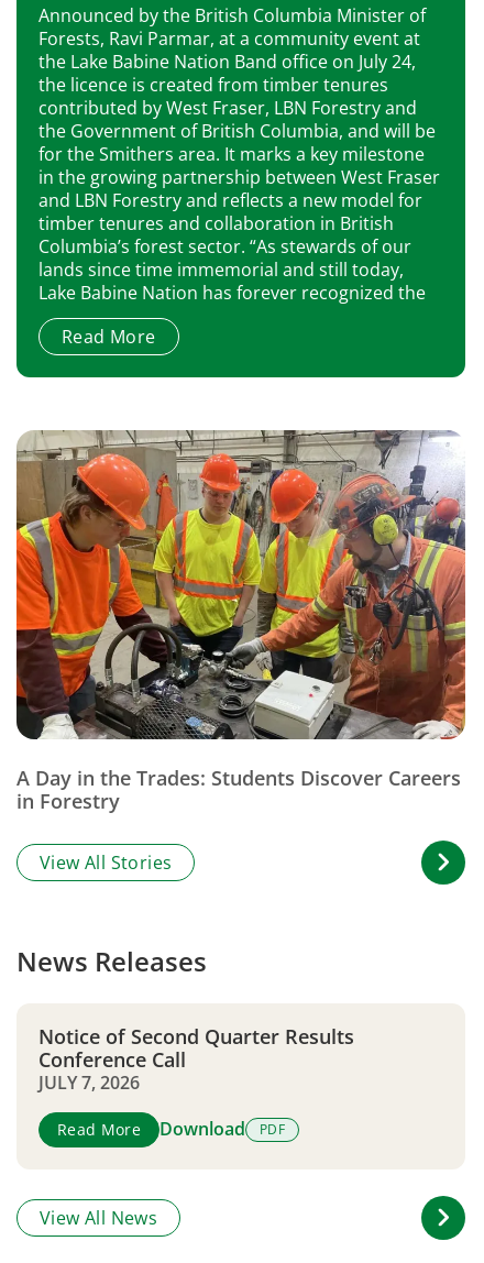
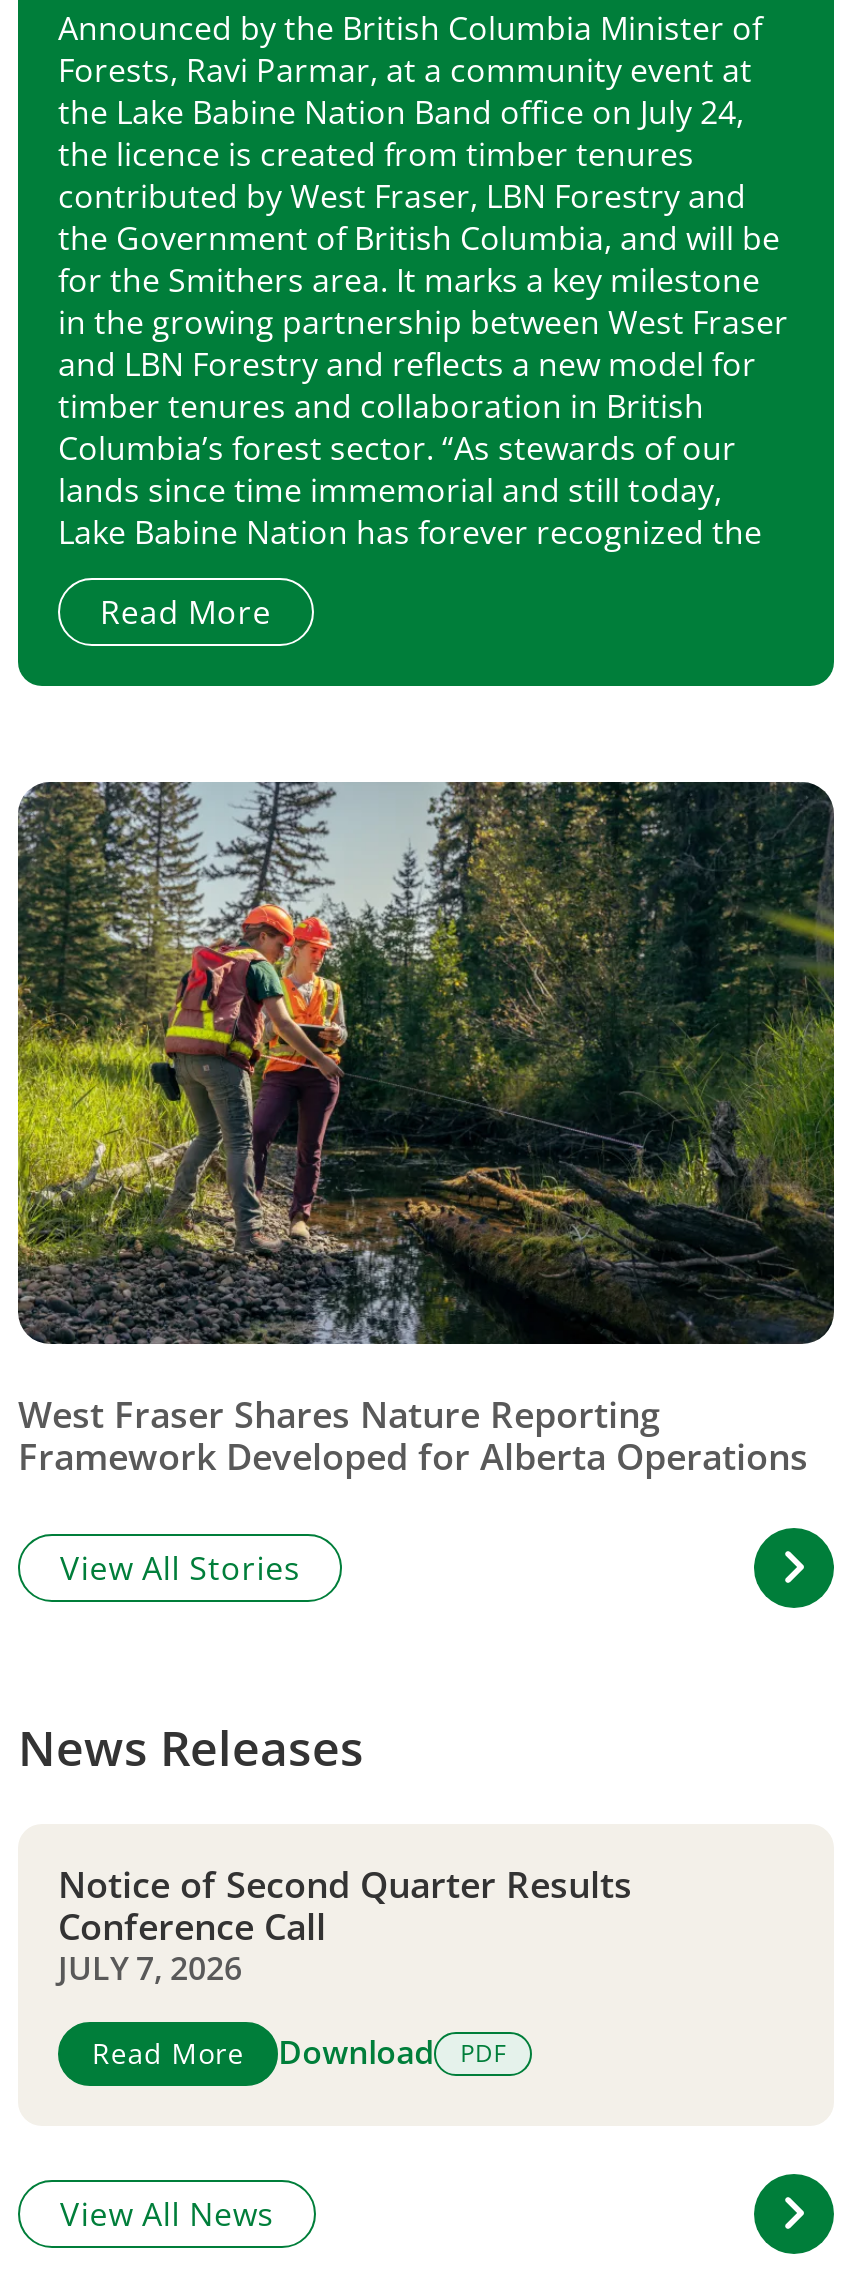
- [image]
- A Day in the Trades: Students Discover Careers
- in Forestry
+ [image]
+ West Fraser Shares Nature Reporting
+ Framework Developed for Alberta Operations
